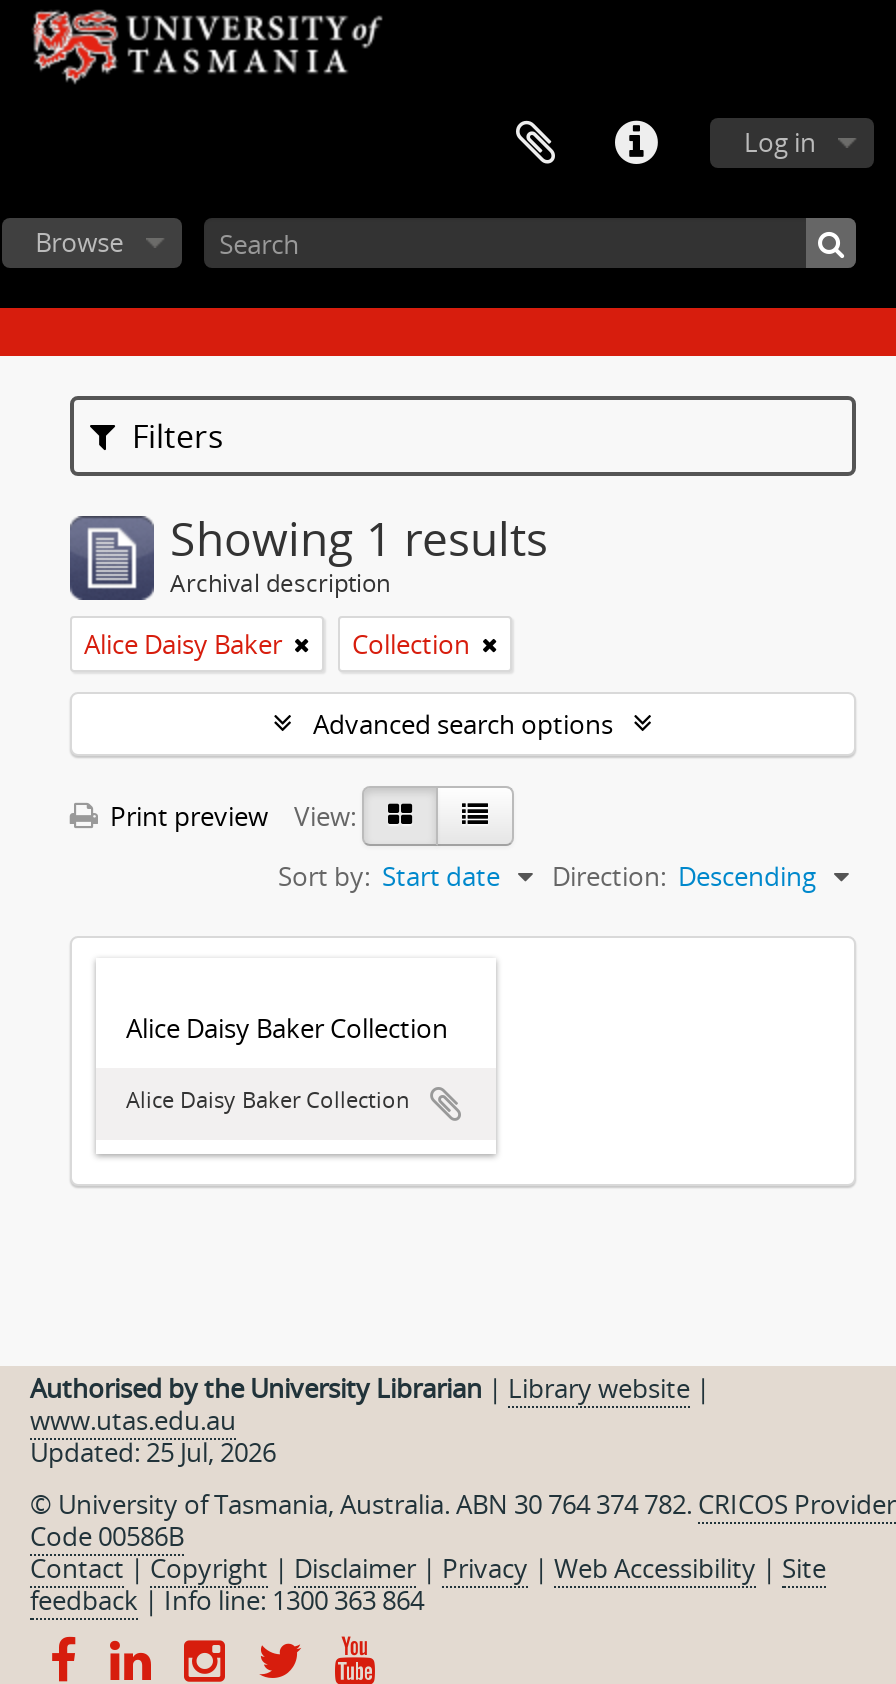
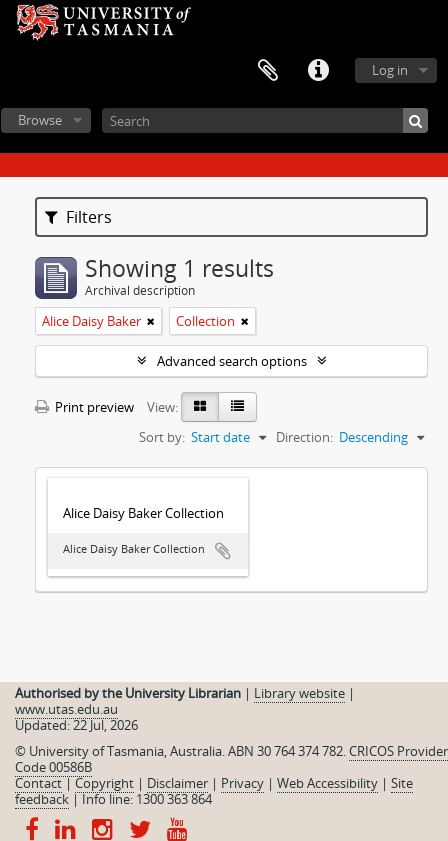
- Updated: 25 Jul, 2026
+ Updated: 22 Jul, 2026
